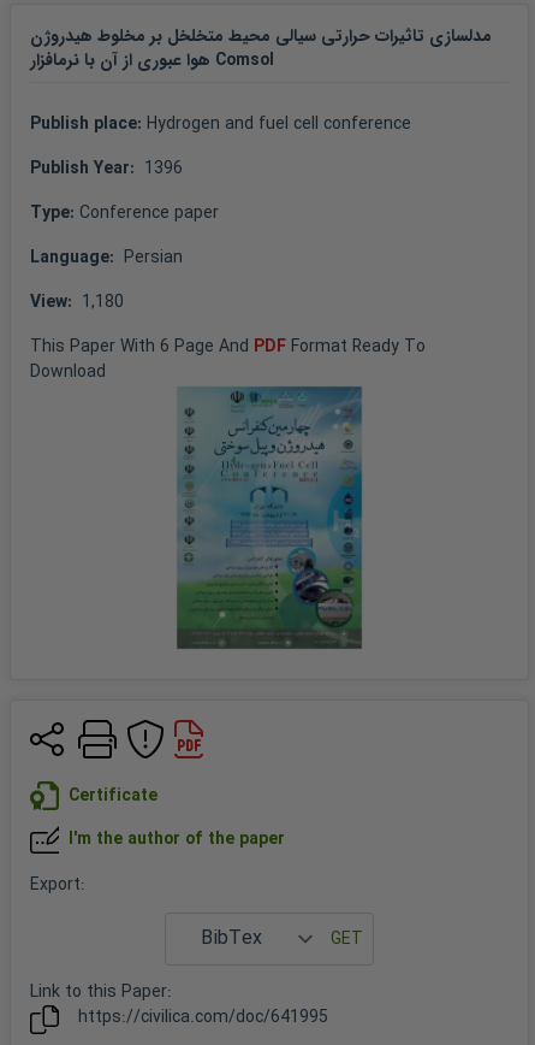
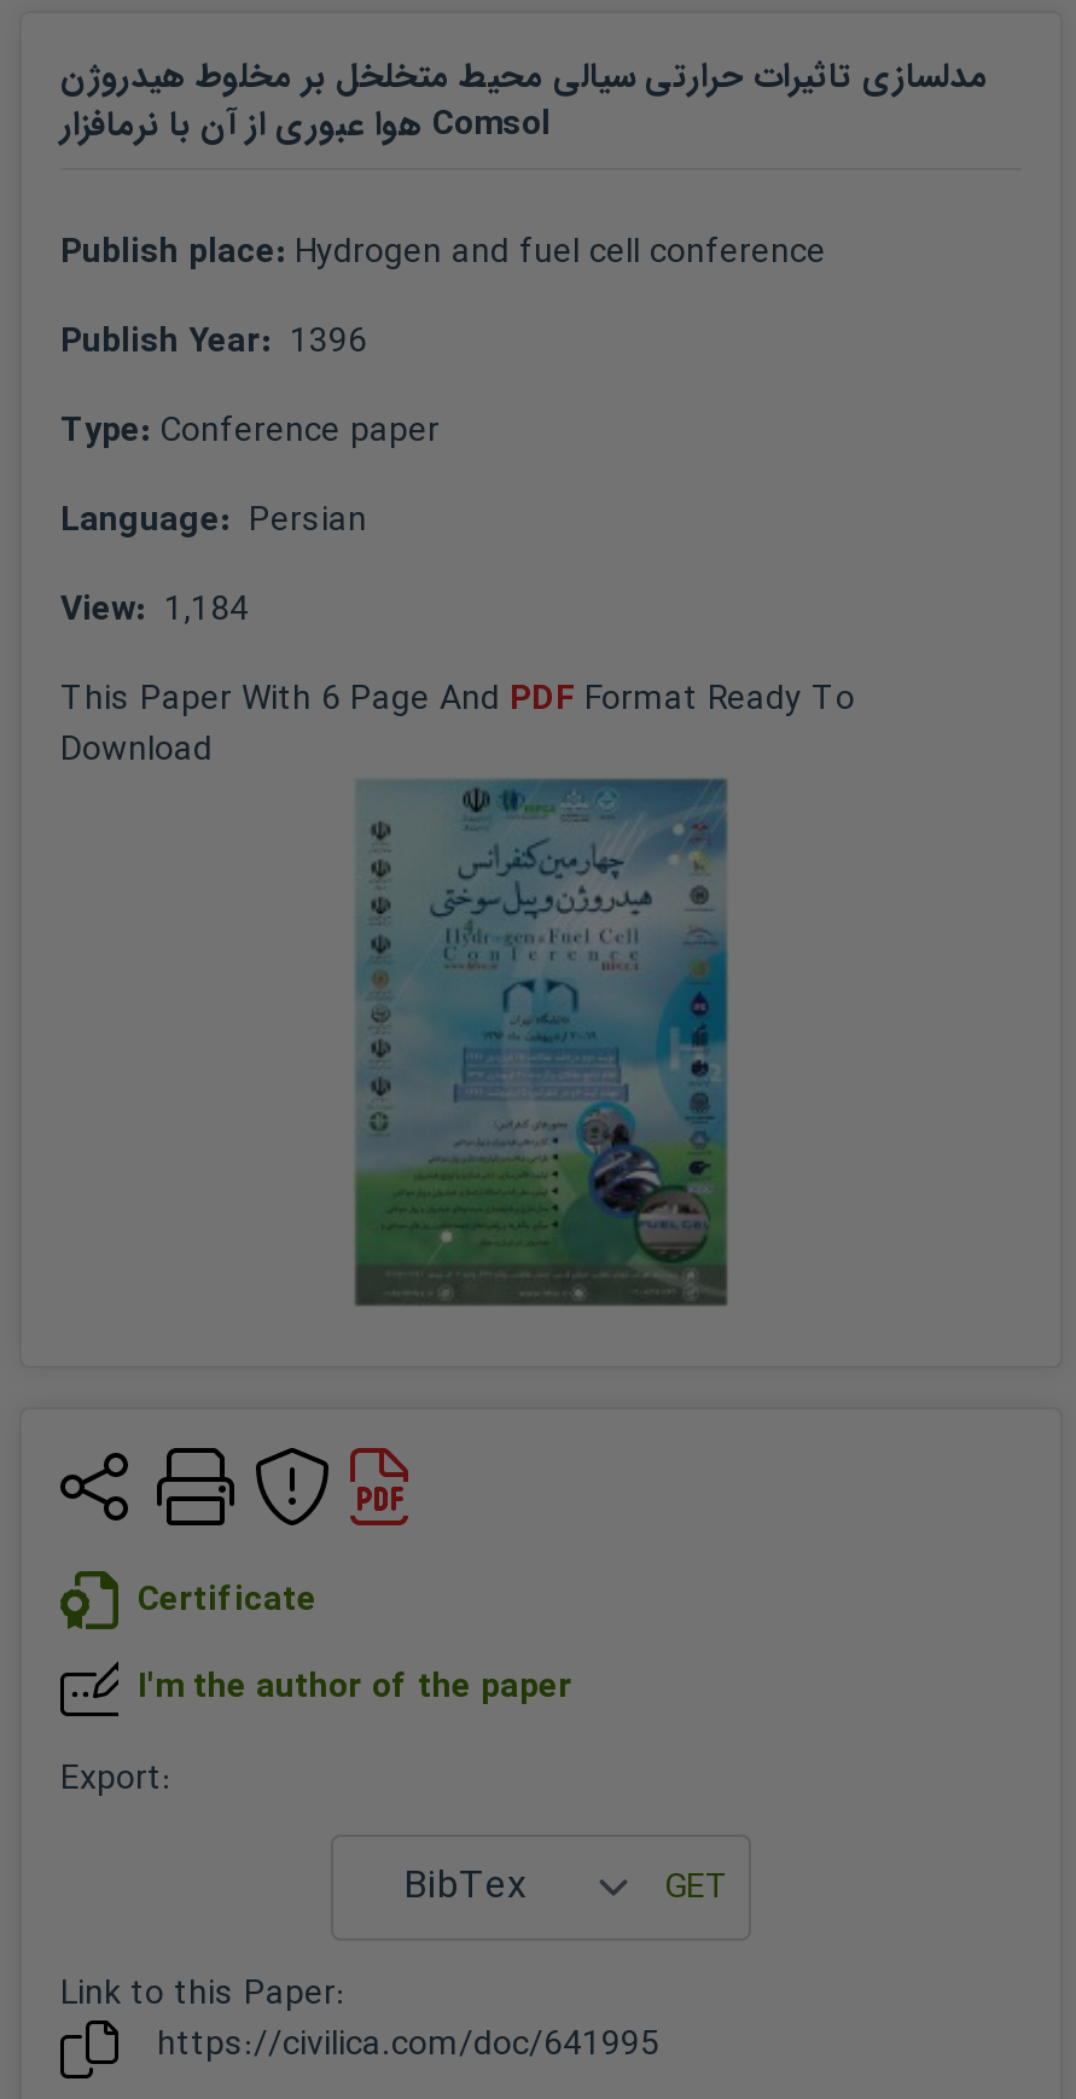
- View: 1,180
+ View: 1,184
